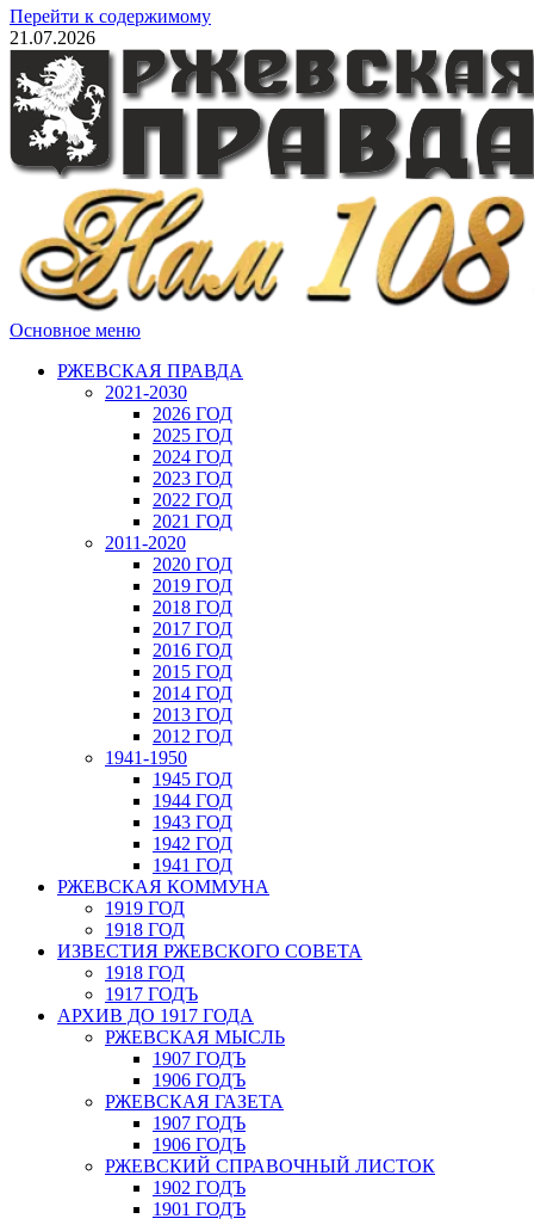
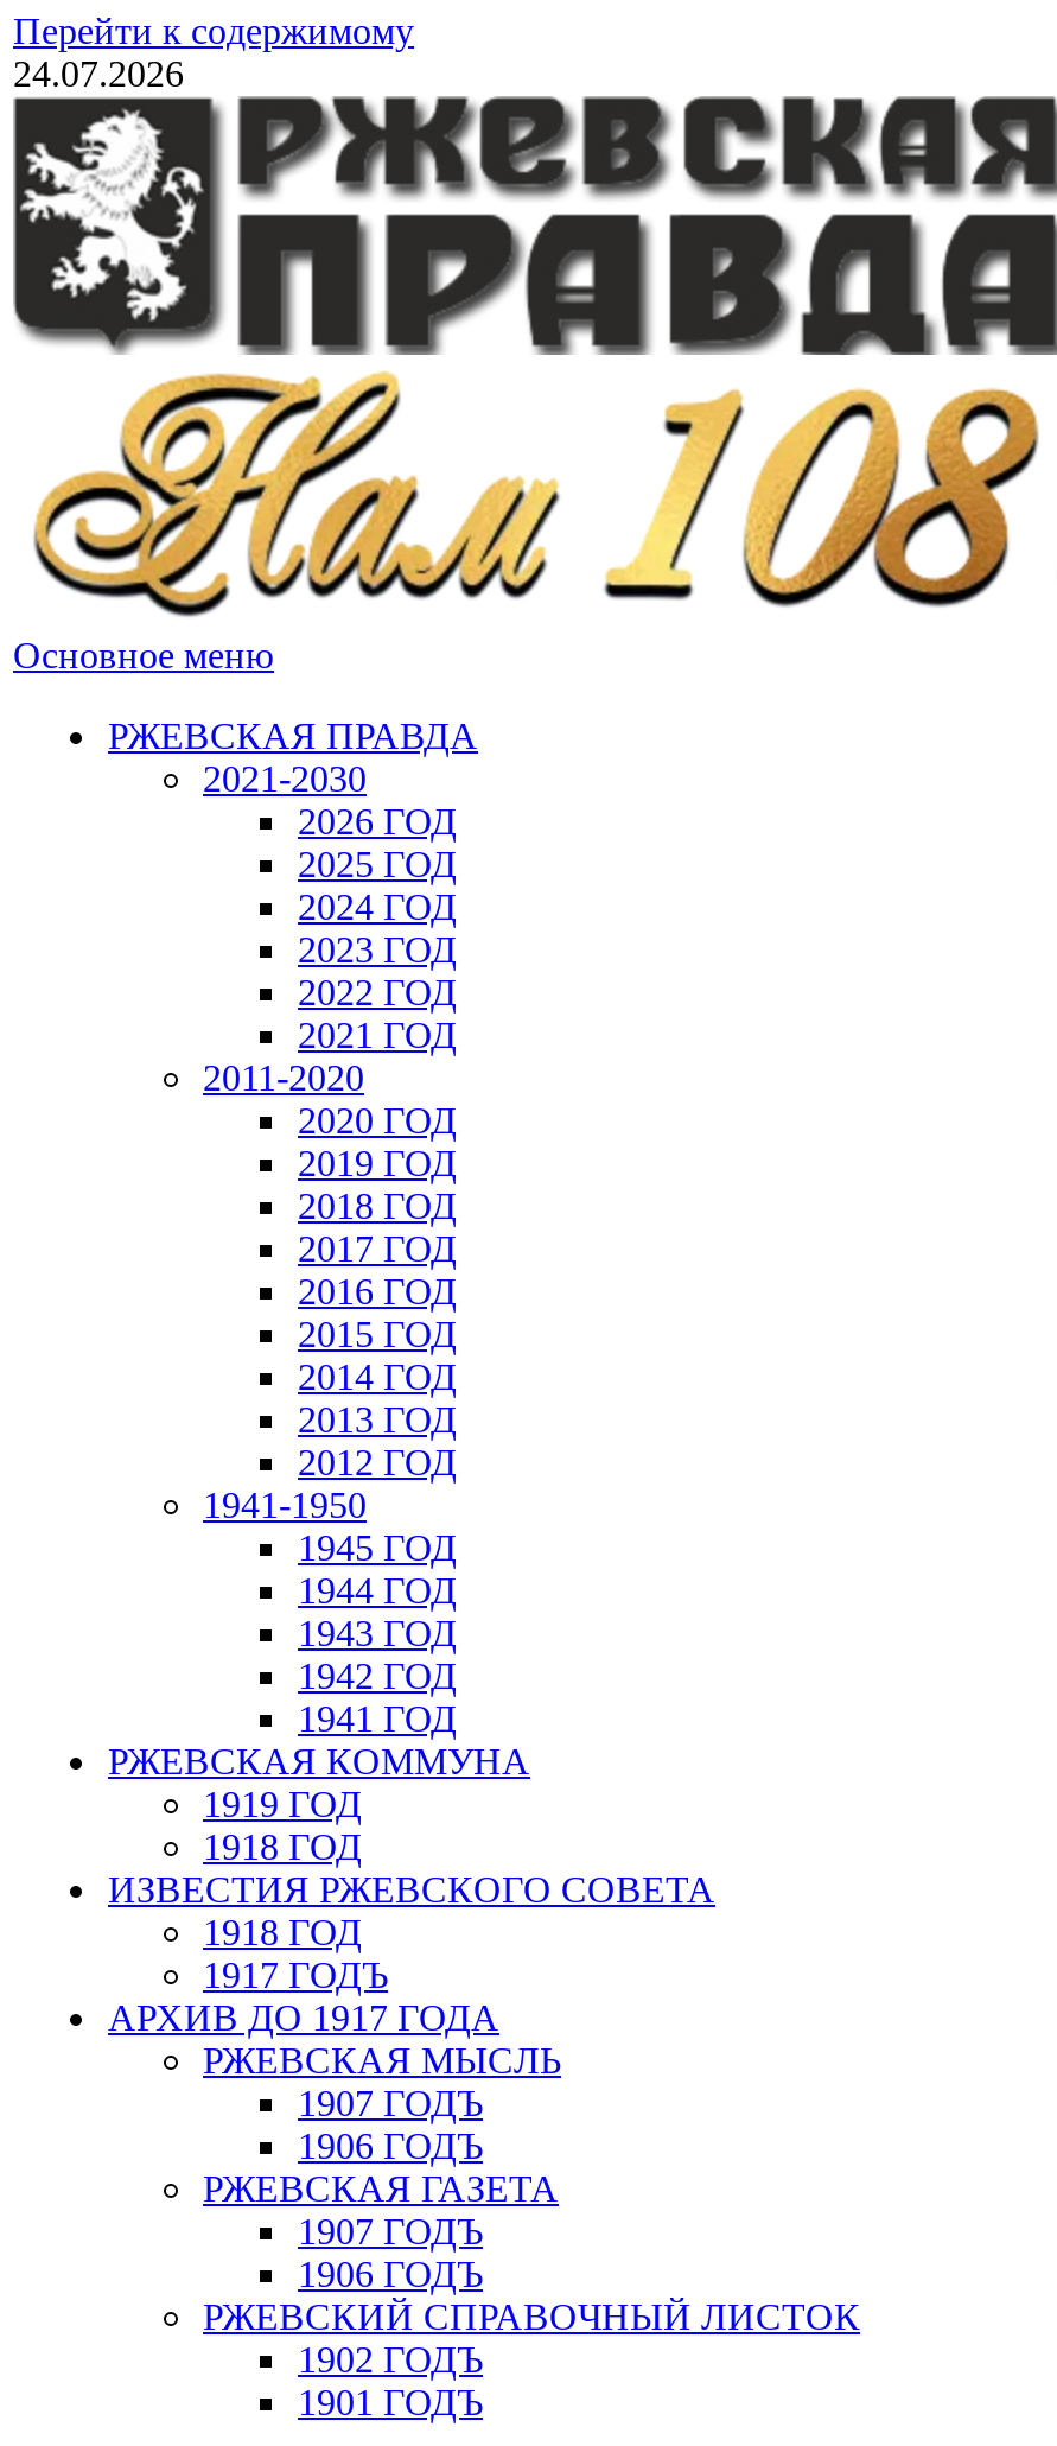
- 21.07.2026
+ 24.07.2026
